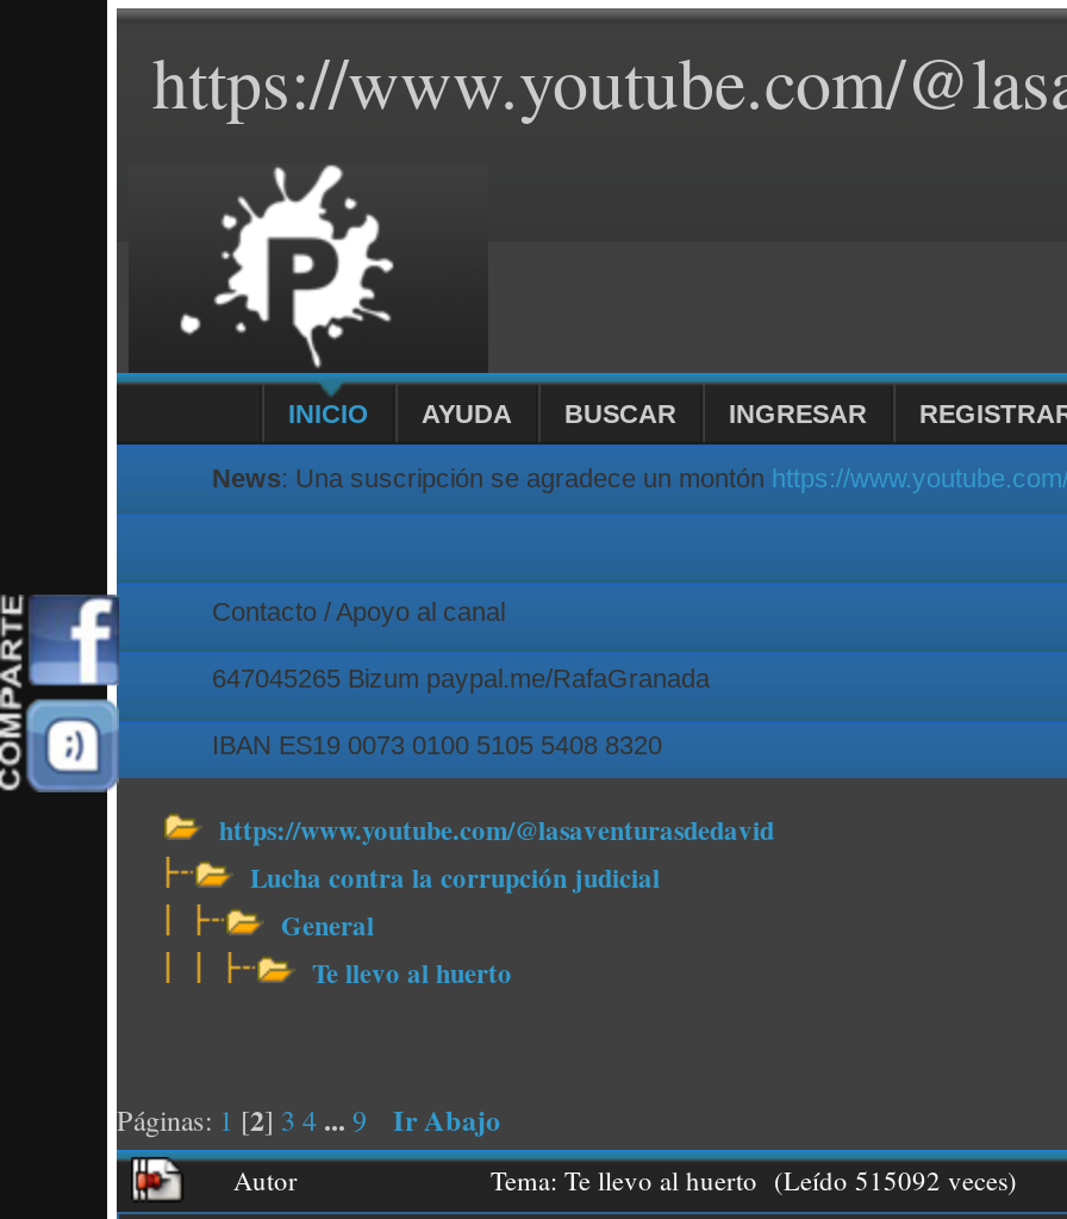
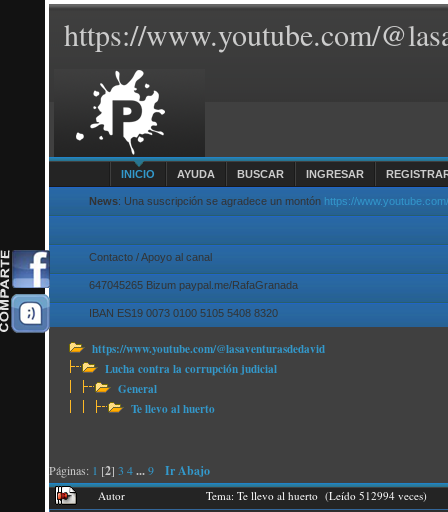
- Tema: Te llevo al huerto (Leído 515092 veces)
+ Tema: Te llevo al huerto (Leído 512994 veces)
